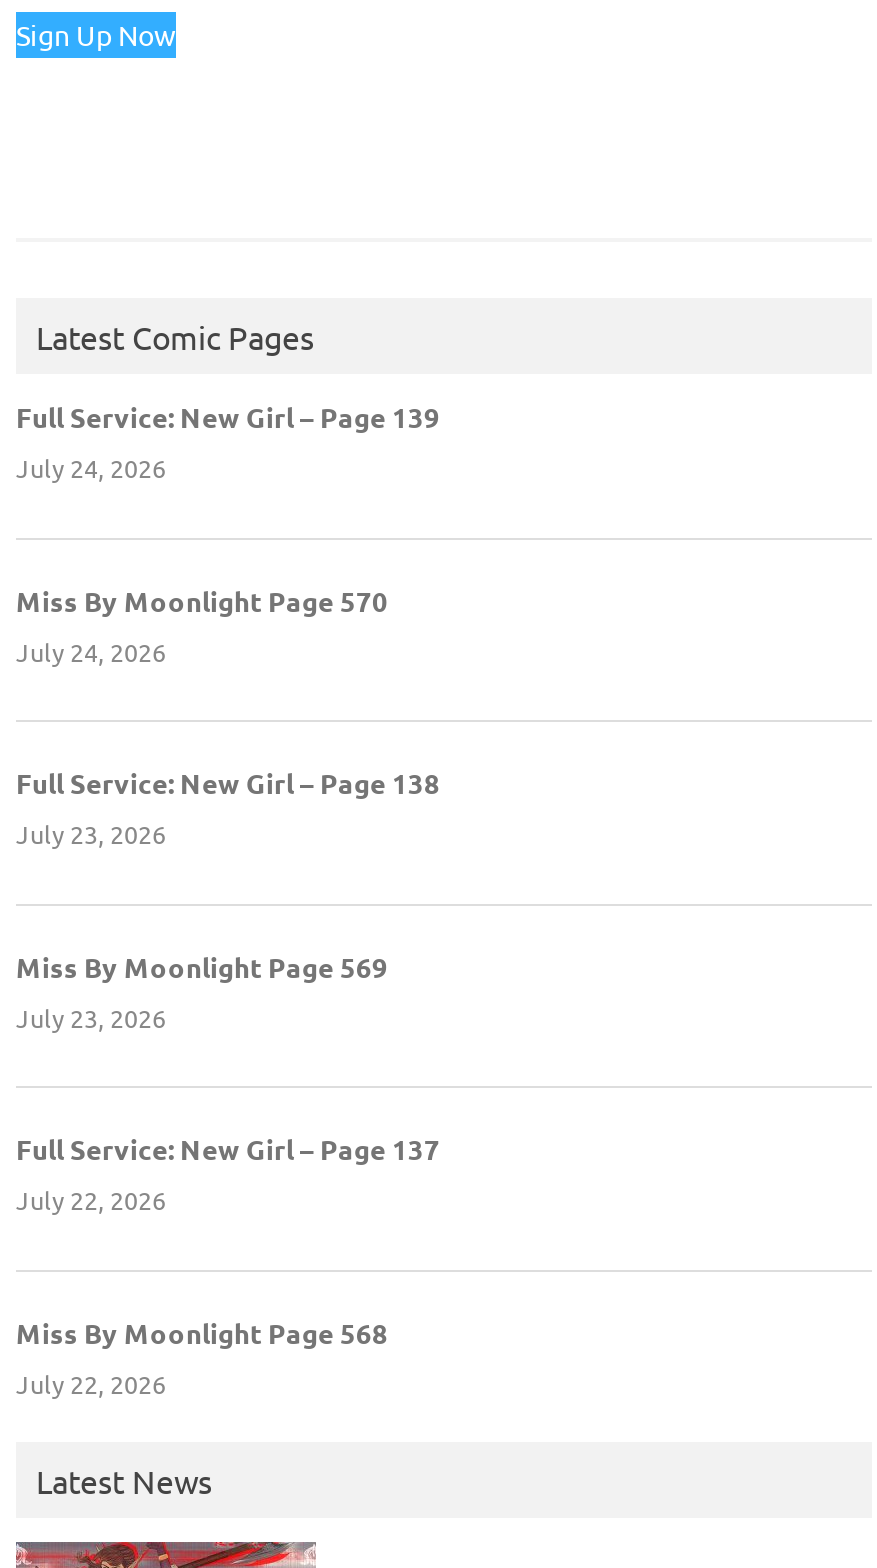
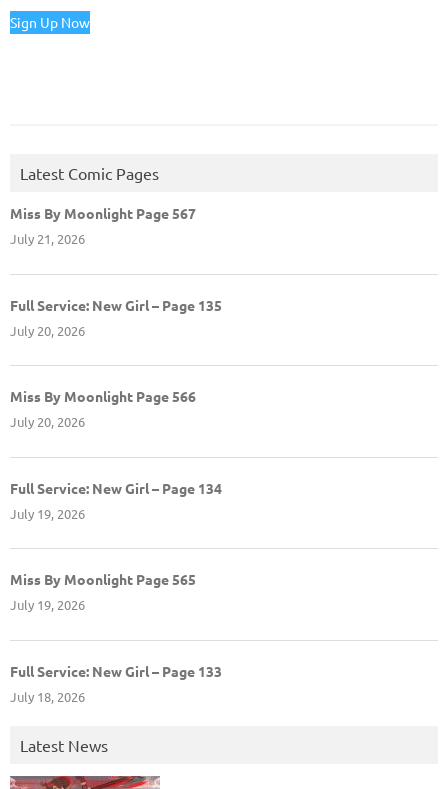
- Full Service: New Girl – Page 139
- July 24, 2026
+ Miss By Moonlight Page 567
+ July 21, 2026

- Miss By Moonlight Page 570
- July 24, 2026
+ Full Service: New Girl – Page 135
+ July 20, 2026

- Full Service: New Girl – Page 138
- July 23, 2026
+ Miss By Moonlight Page 566
+ July 20, 2026

- Miss By Moonlight Page 569
- July 23, 2026
+ Full Service: New Girl – Page 134
+ July 19, 2026

- Full Service: New Girl – Page 137
- July 22, 2026
+ Miss By Moonlight Page 565
+ July 19, 2026

- Miss By Moonlight Page 568
- July 22, 2026
+ Full Service: New Girl – Page 133
+ July 18, 2026
